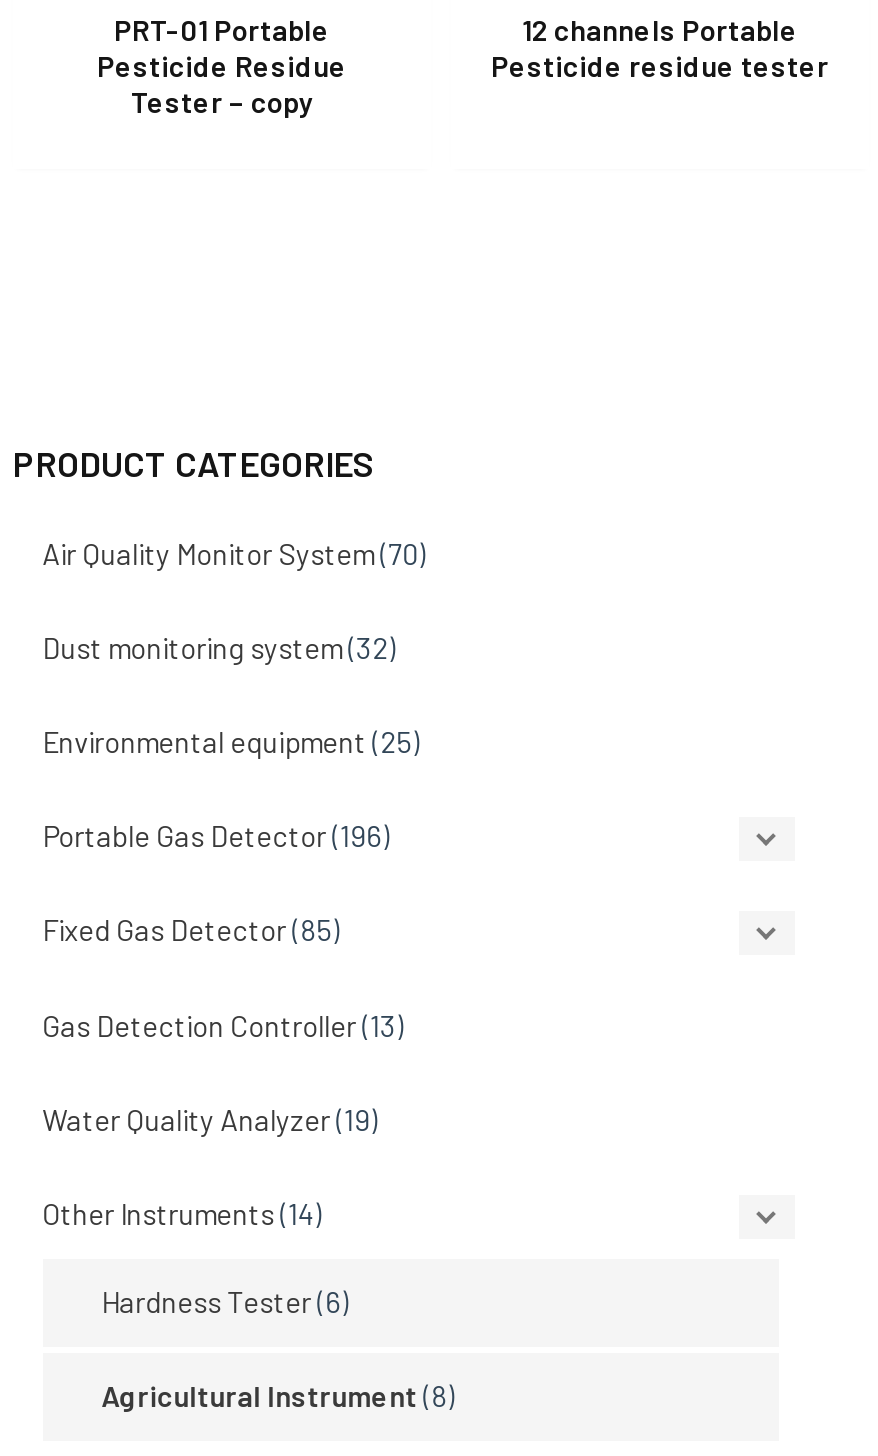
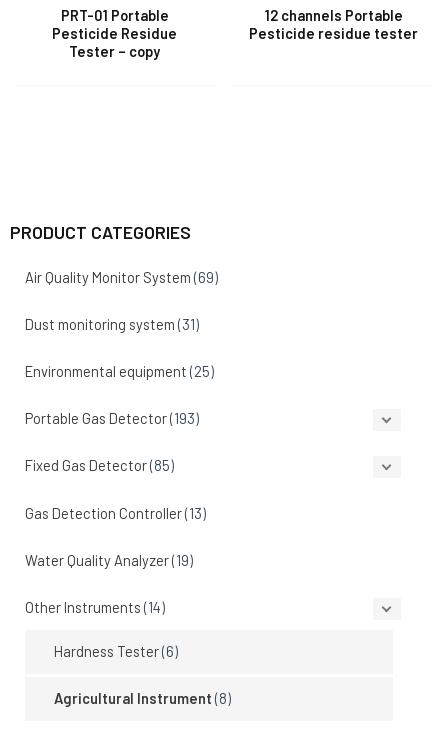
- Air Quality Monitor System (70)
+ Air Quality Monitor System (69)

- Dust monitoring system (32)
+ Dust monitoring system (31)

- Portable Gas Detector (196)
+ Portable Gas Detector (193)
